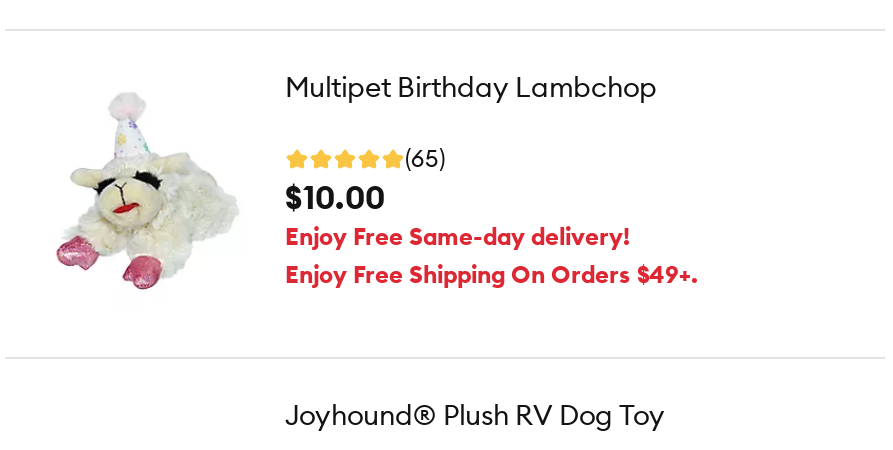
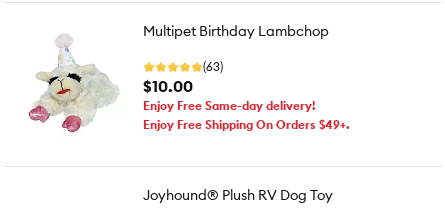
- (65)
+ (63)
